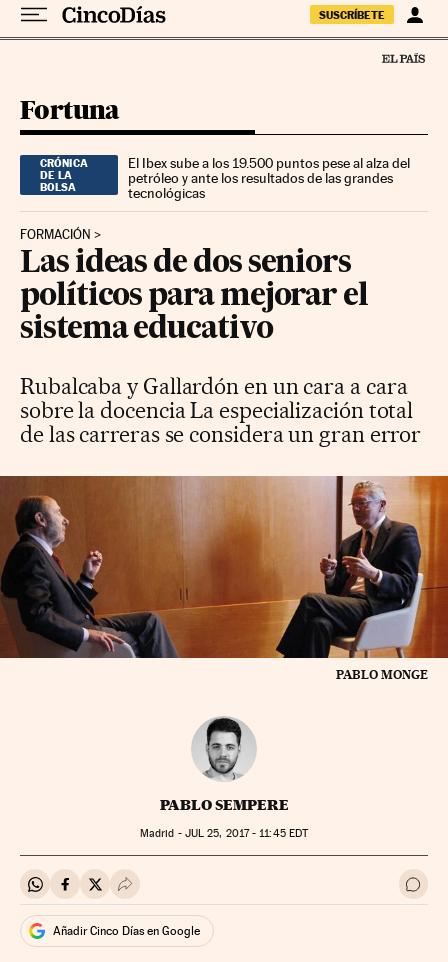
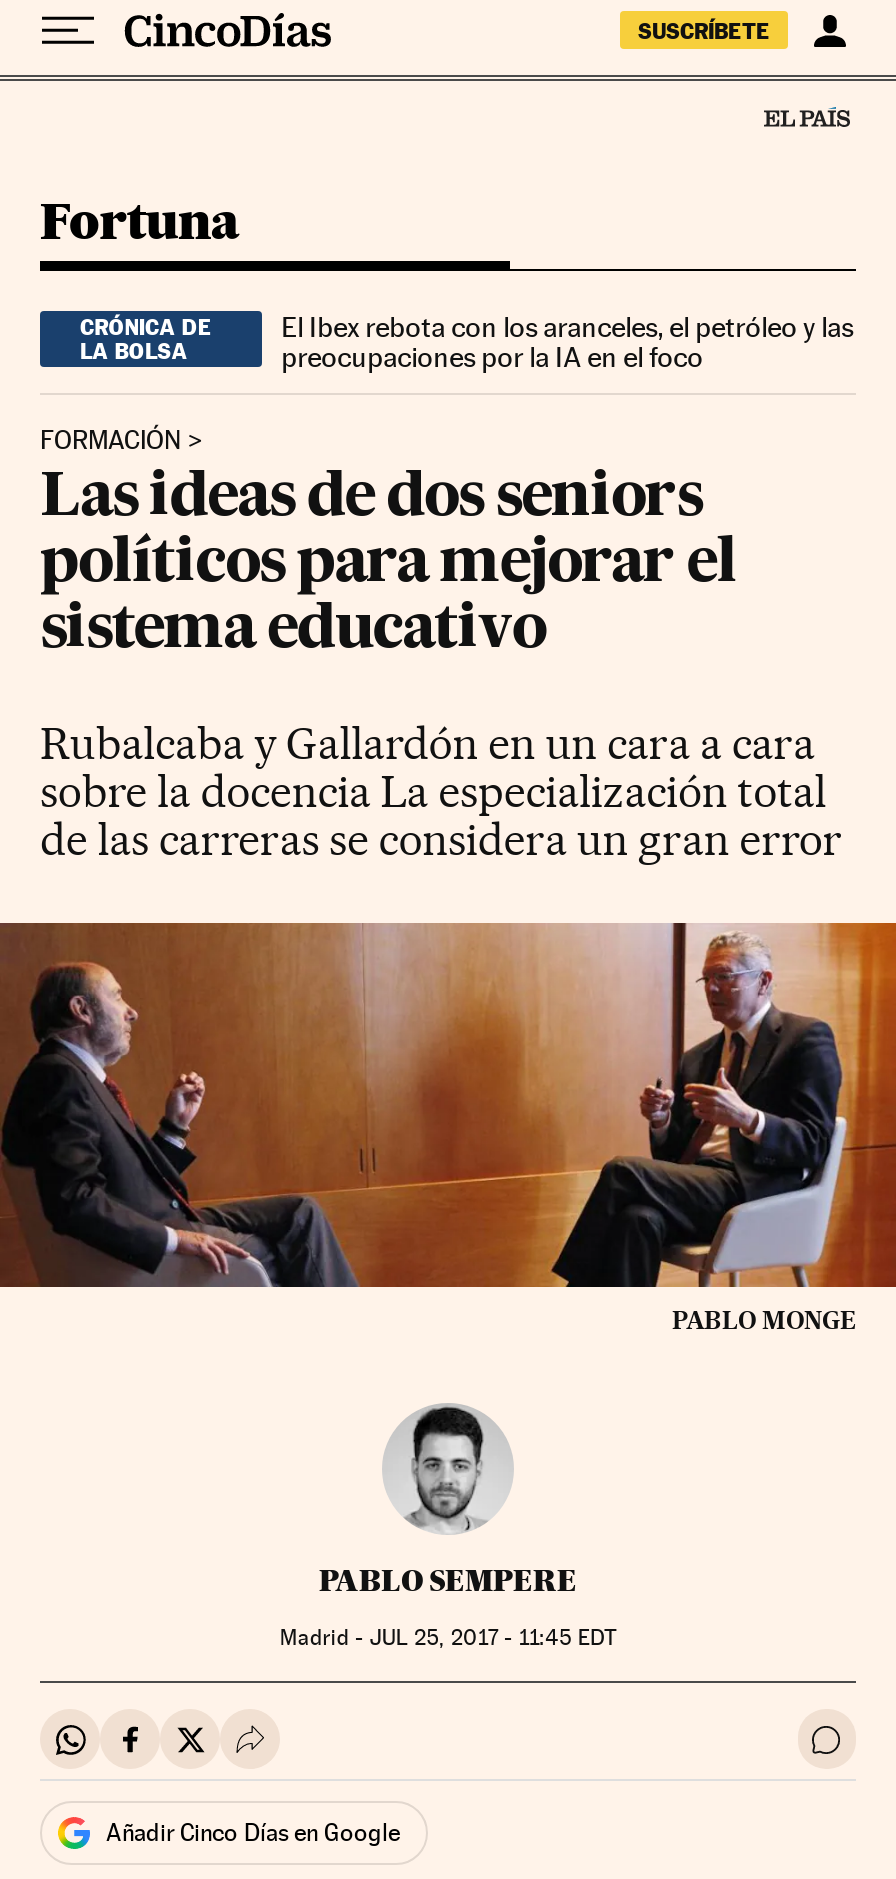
- El Ibex sube a los 19.500 puntos pese al alza del
- petróleo y ante los resultados de las grandes
- tecnológicas
+ El Ibex rebota con los aranceles, el petróleo y las
+ preocupaciones por la IA en el foco
